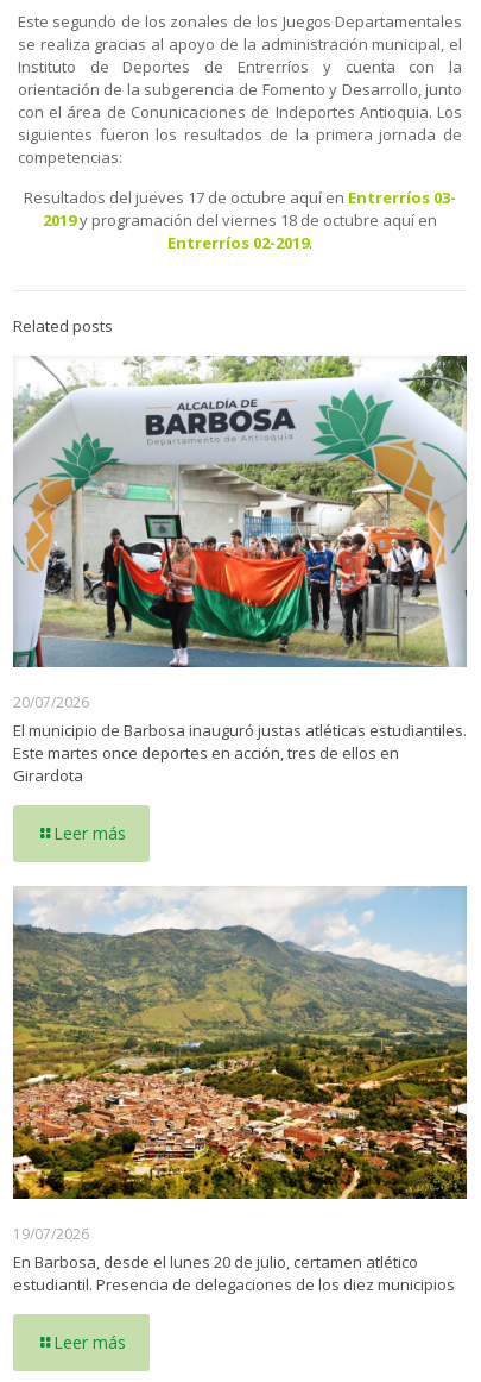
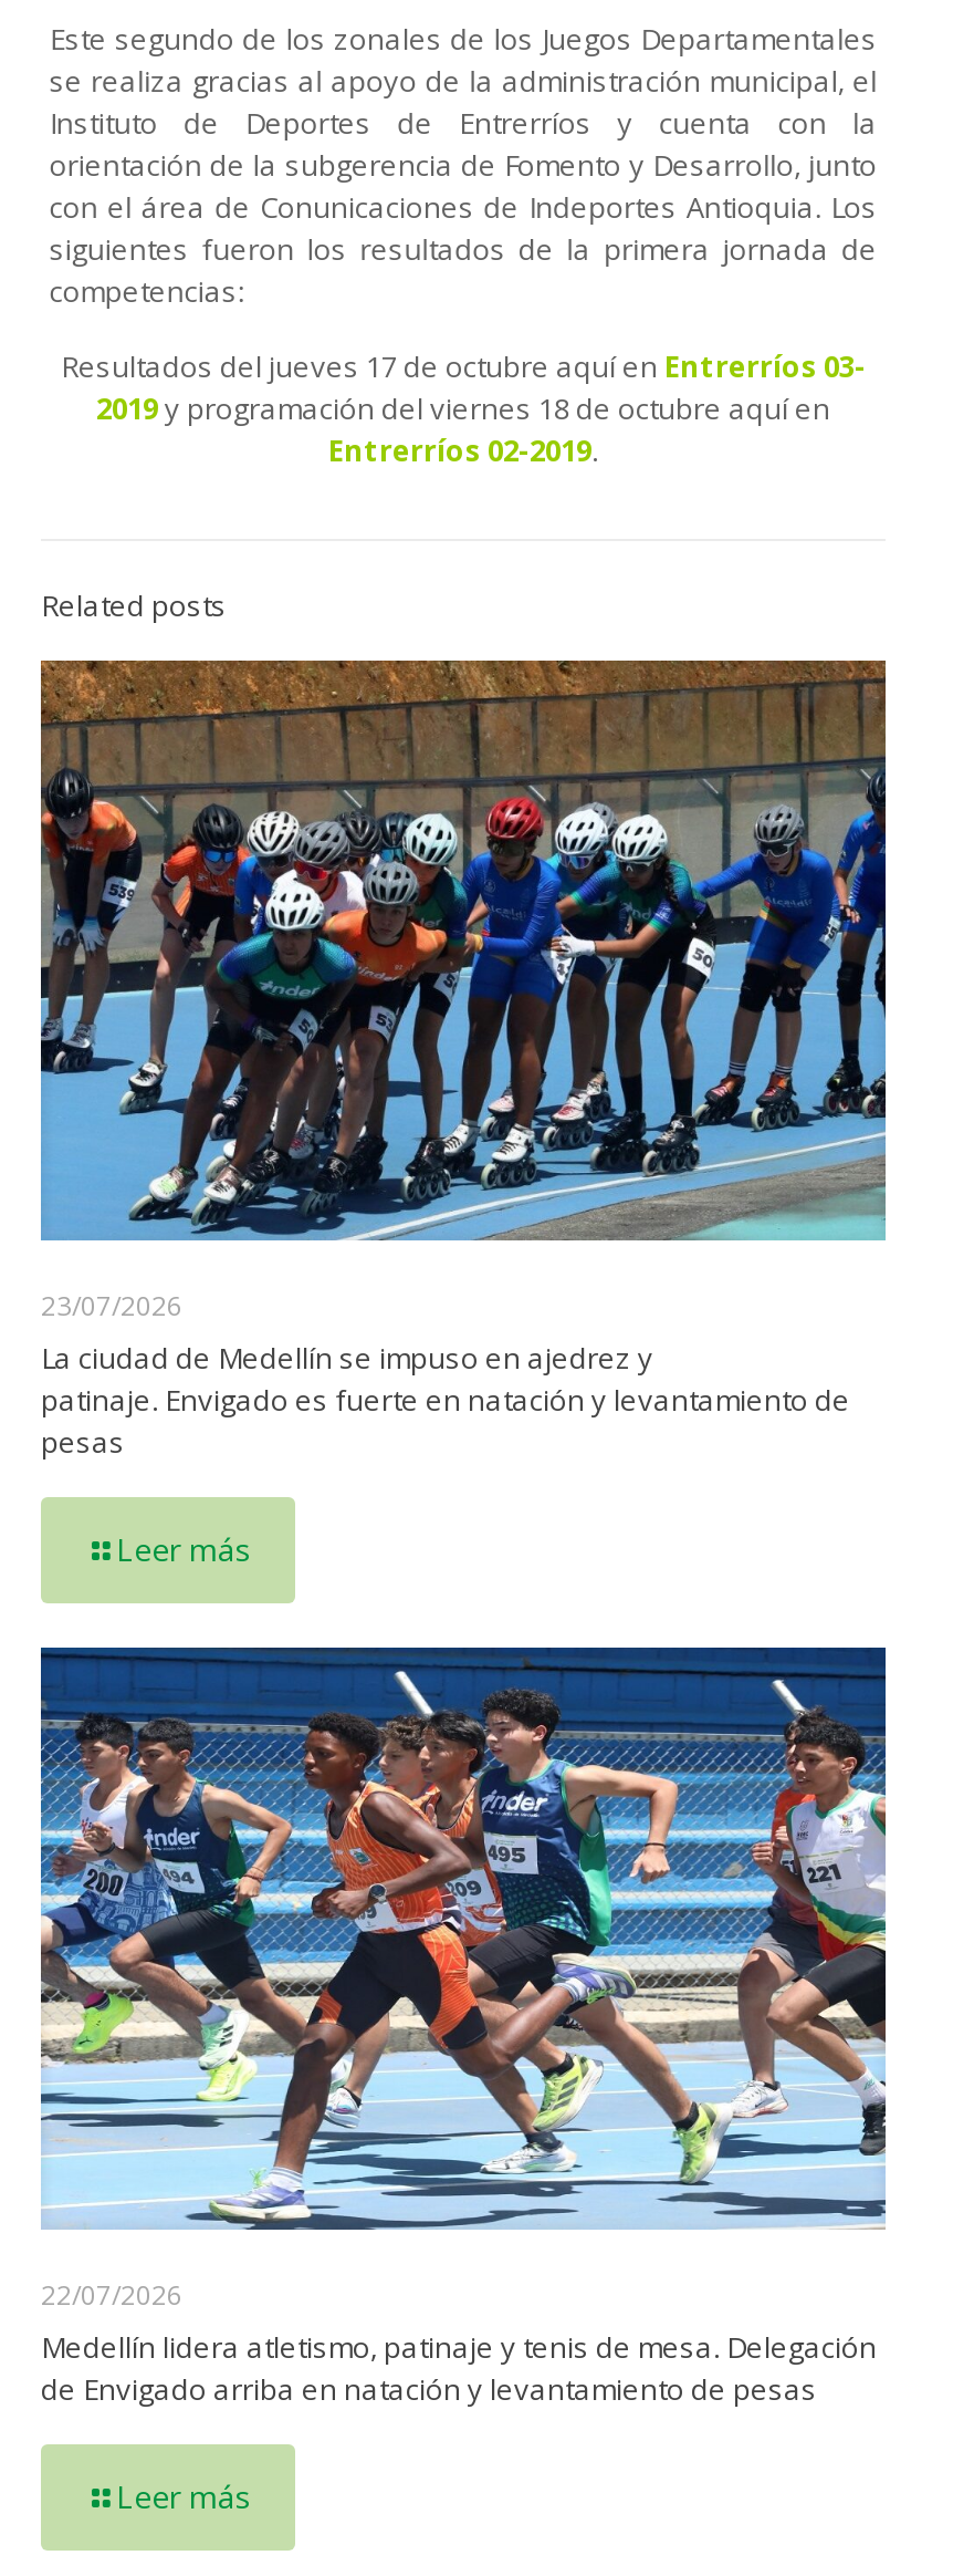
- [image]
- 20/07/2026
- El municipio de Barbosa inauguró justas atléticas estudiantiles.
- Este martes once deportes en acción, tres de ellos en
- Girardota
+ [image]
+ 23/07/2026
+ La ciudad de Medellín se impuso en ajedrez y
+ patinaje. Envigado es fuerte en natación y levantamiento de
+ pesas

- [image]
- 19/07/2026
- En Barbosa, desde el lunes 20 de julio, certamen atlético
- estudiantil. Presencia de delegaciones de los diez municipios
+ [image]
+ 22/07/2026
+ Medellín lidera atletismo, patinaje y tenis de mesa. Delegación
+ de Envigado arriba en natación y levantamiento de pesas
